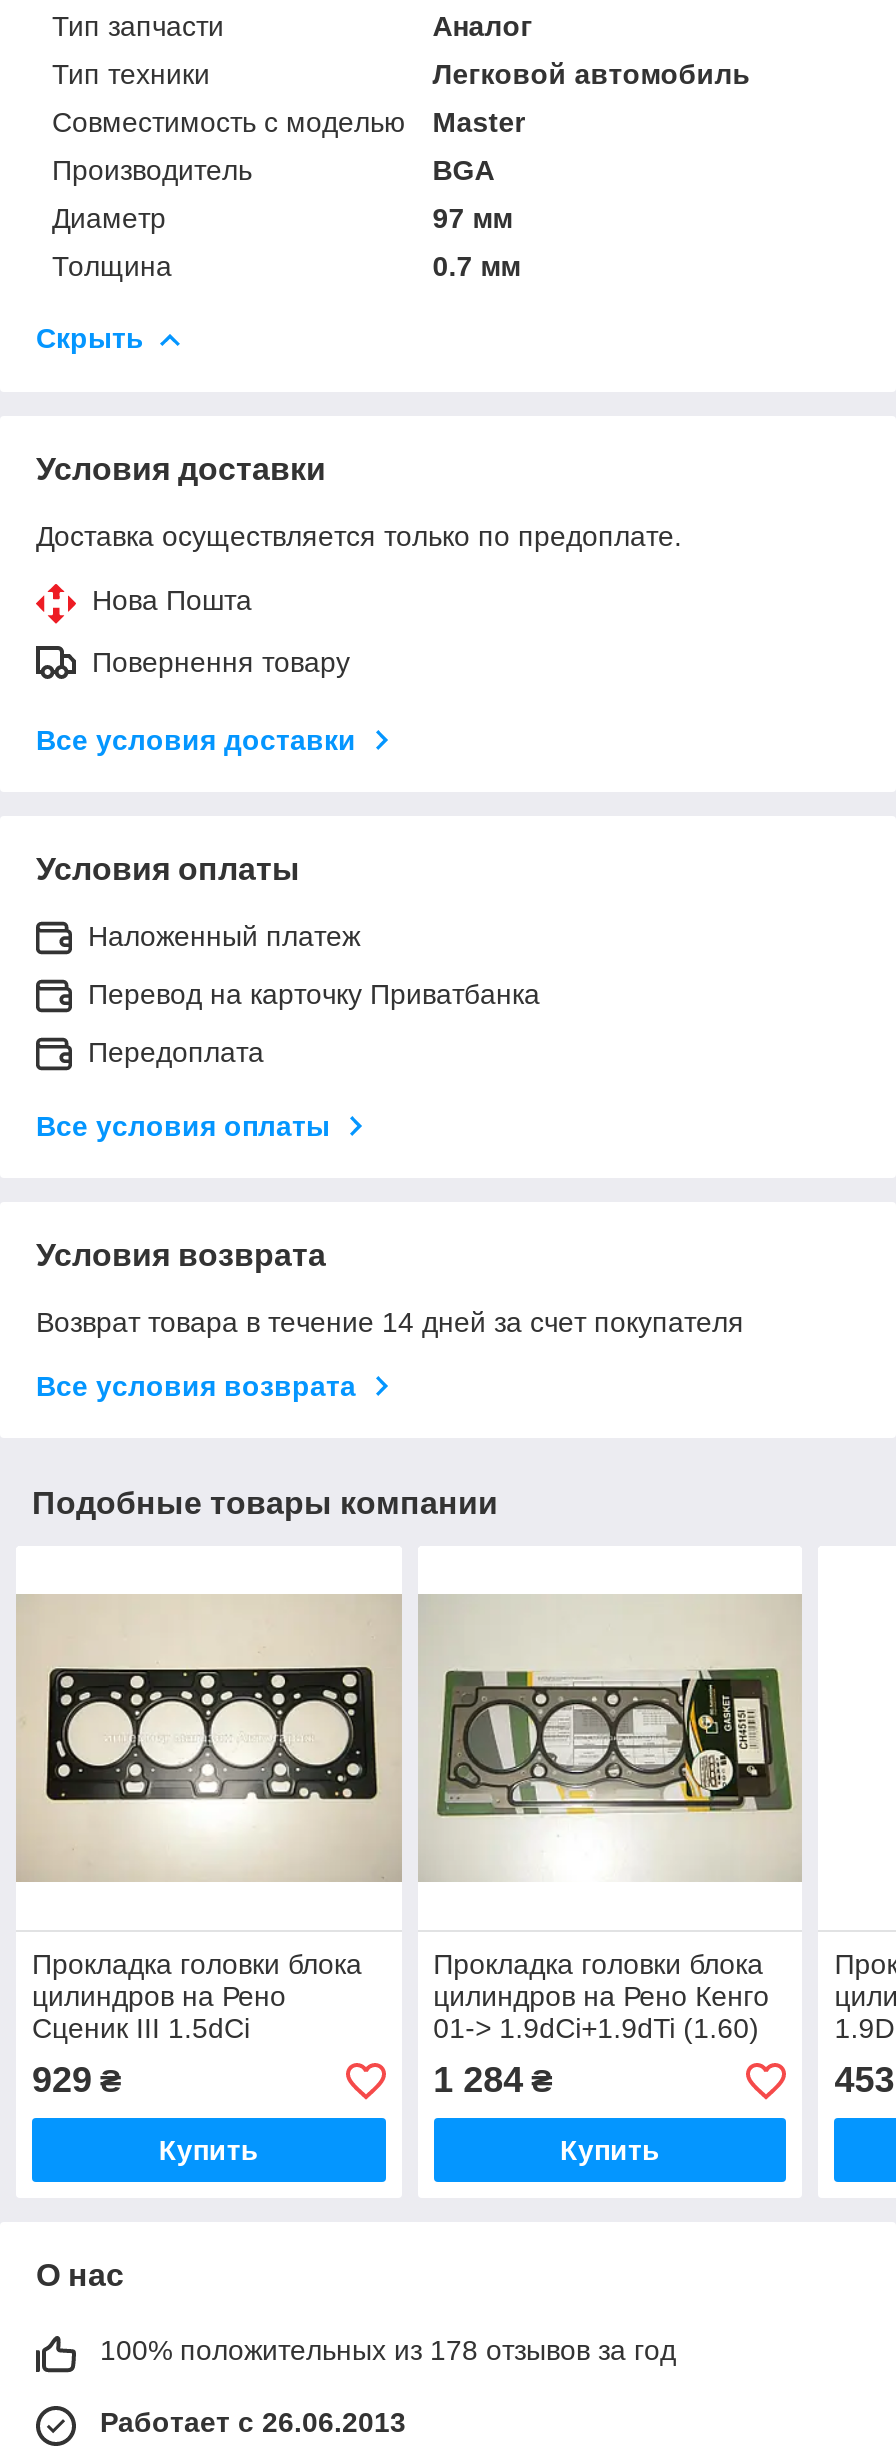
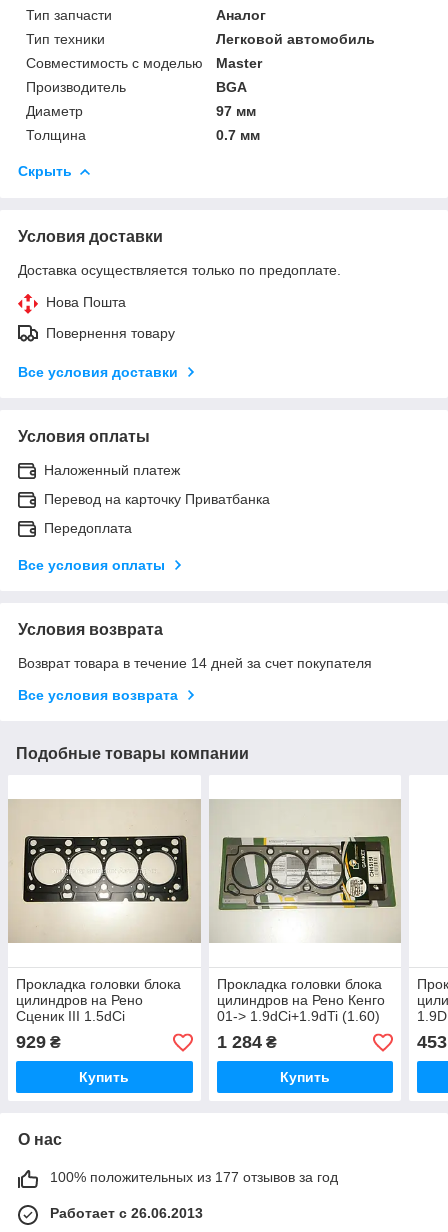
- 100% положительных из 178 отзывов за год
+ 100% положительных из 177 отзывов за год
